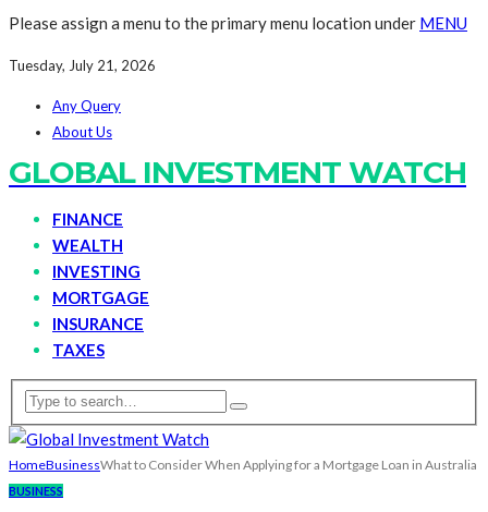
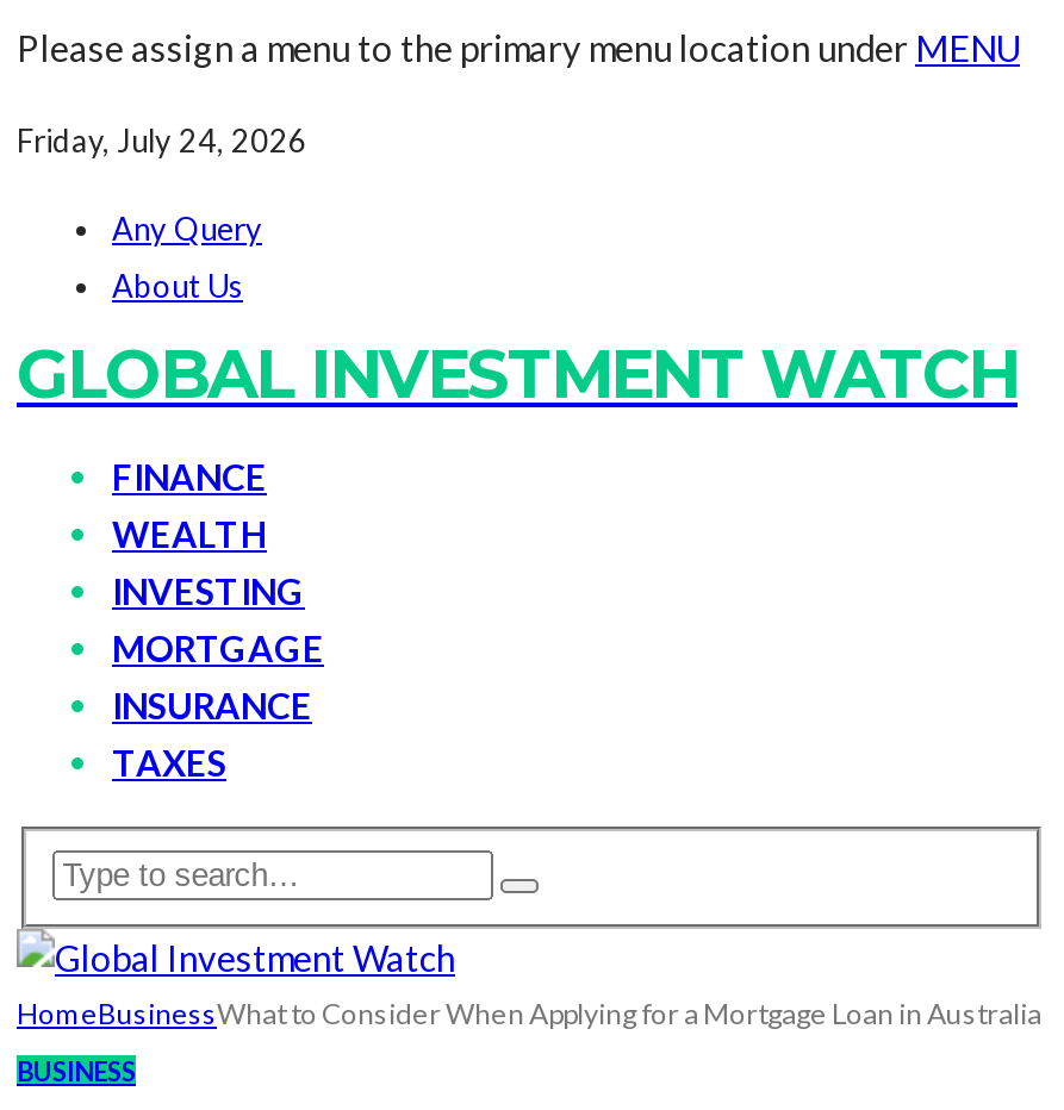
- Tuesday, July 21, 2026
+ Friday, July 24, 2026
